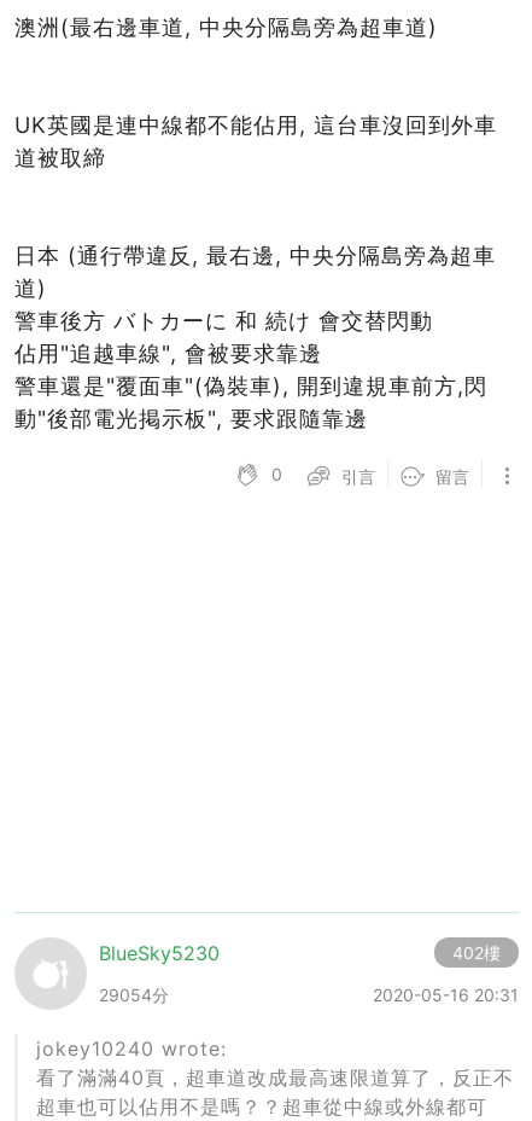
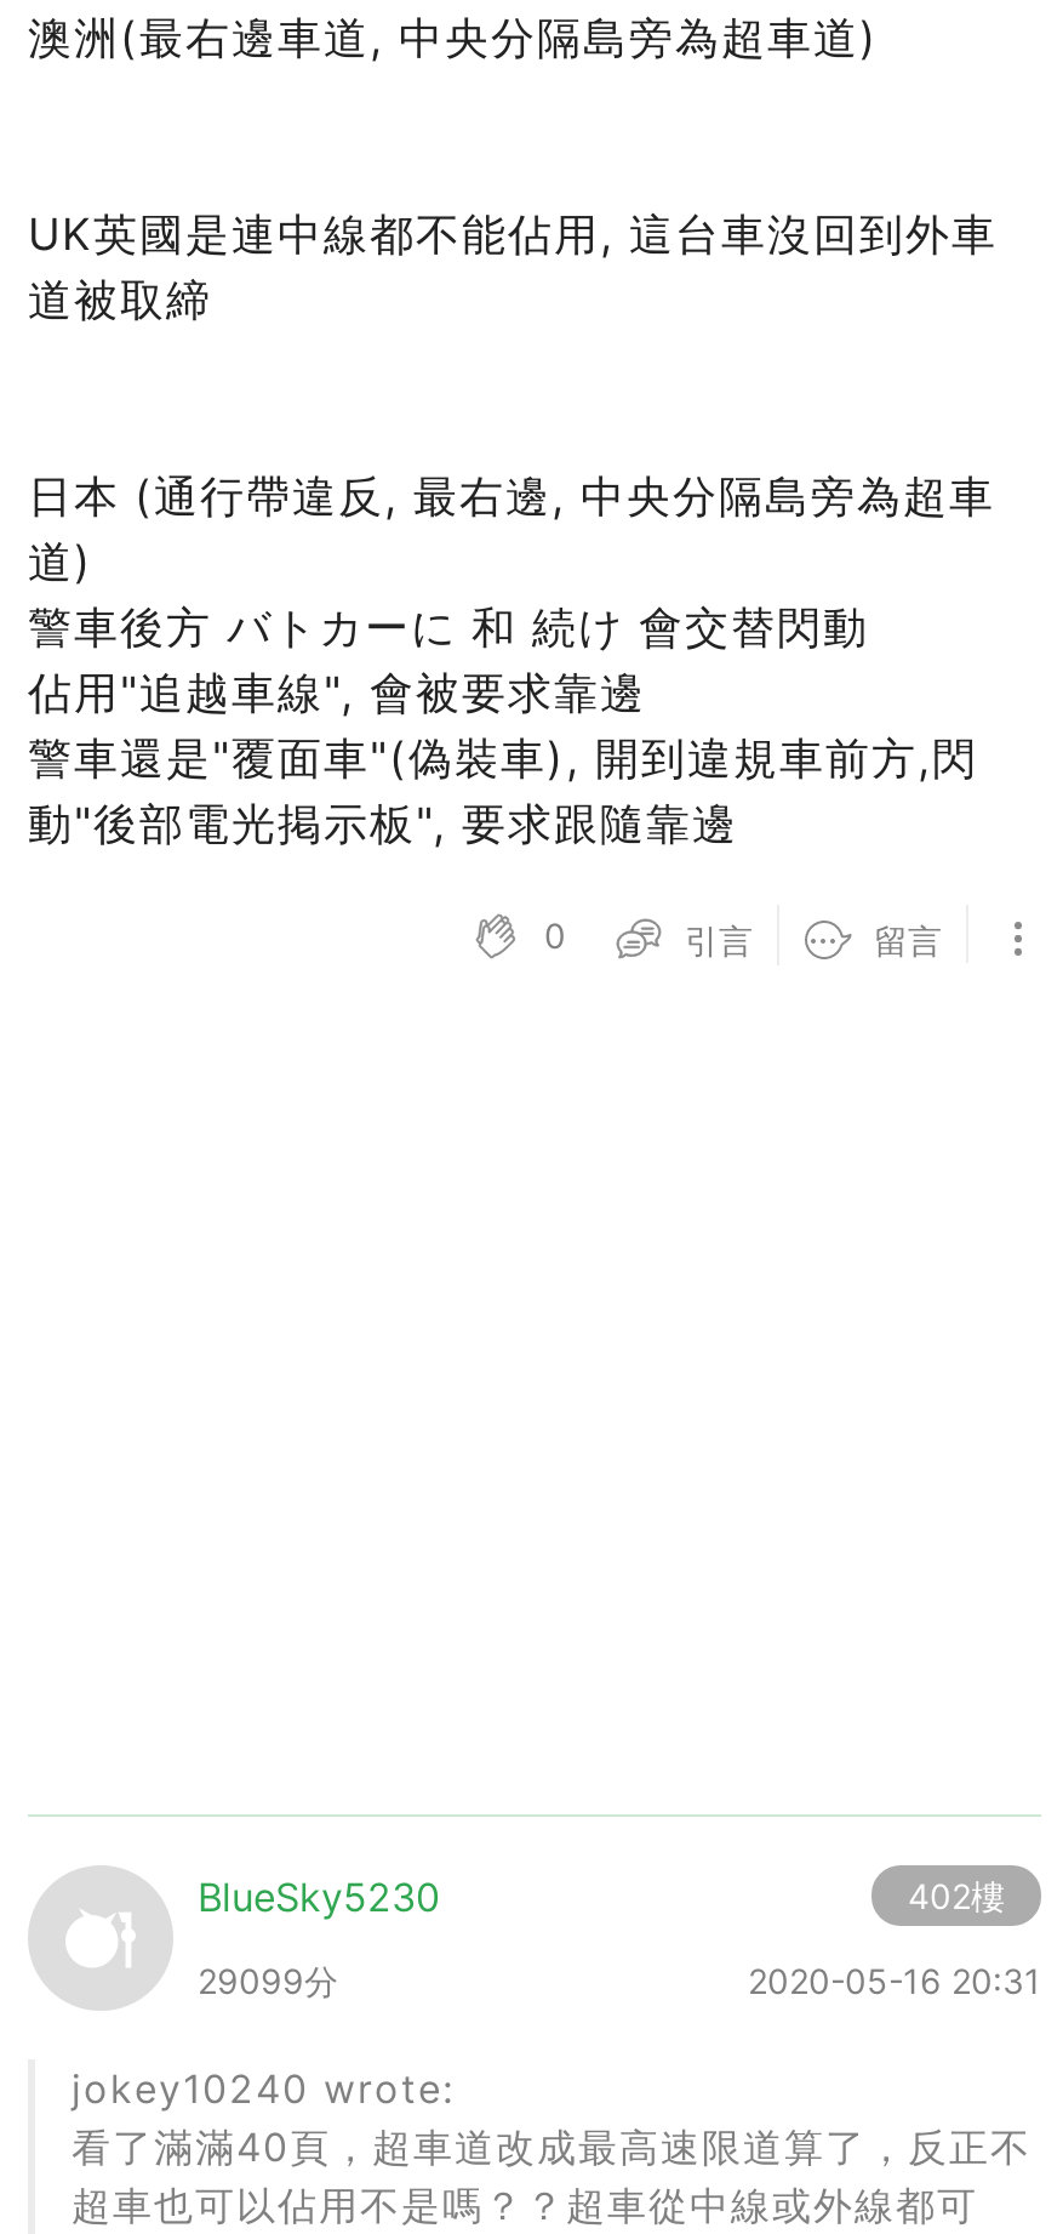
- 29054分
+ 29099分
